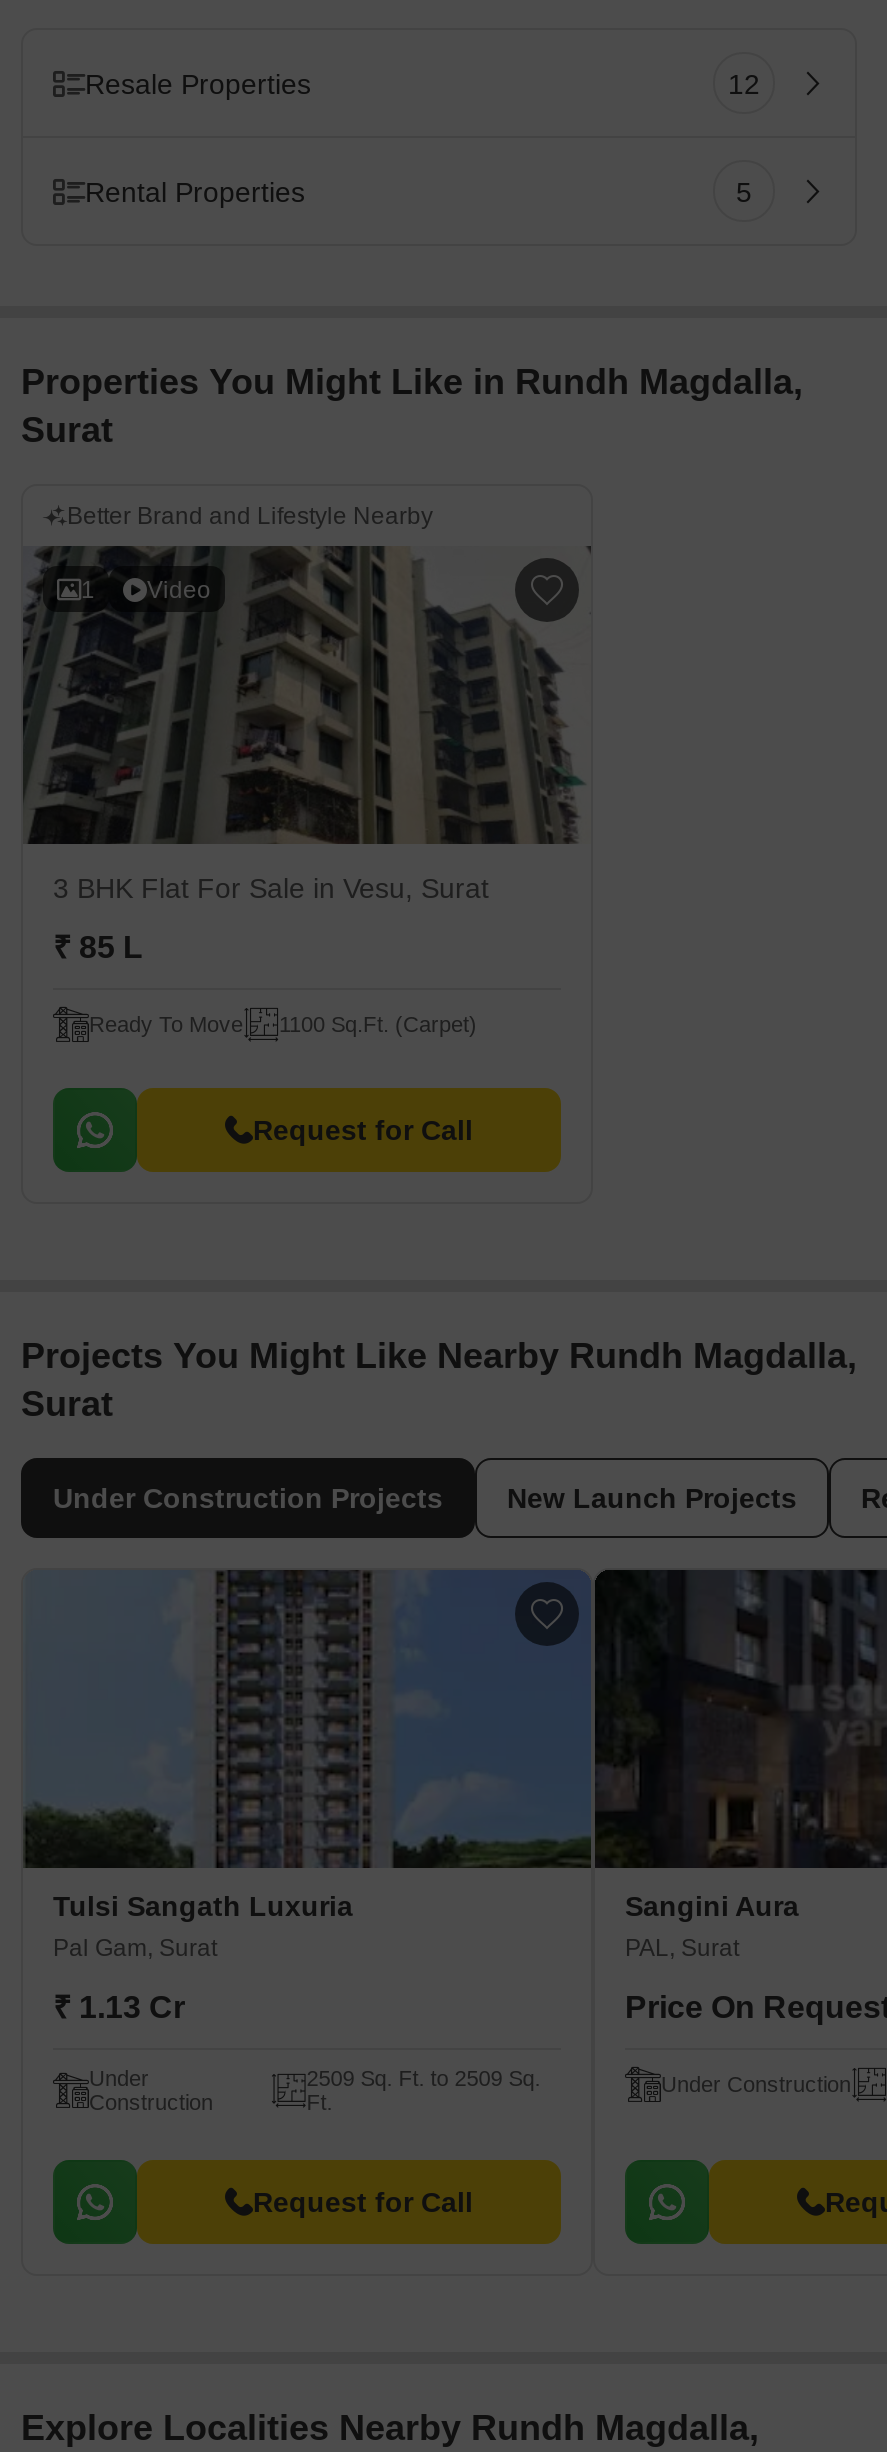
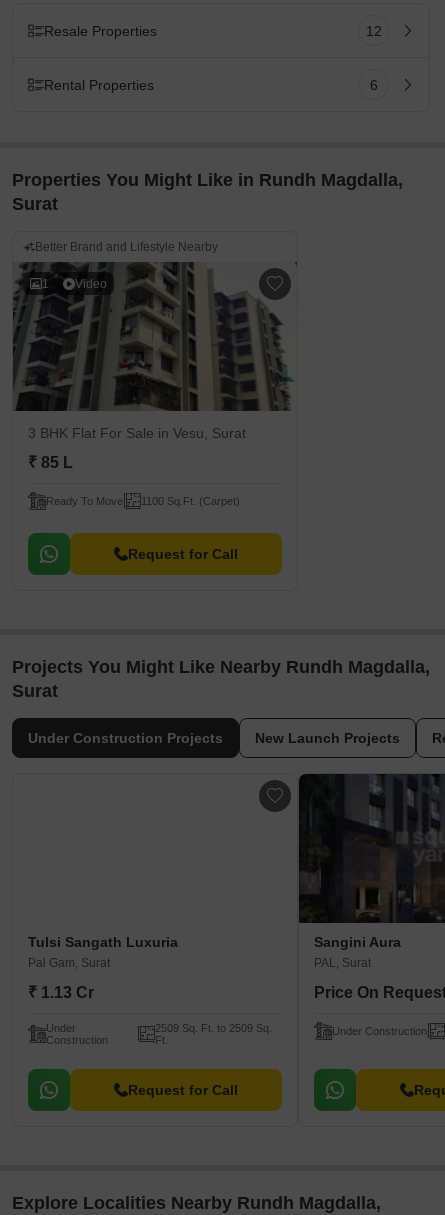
- 5
+ 6

- [image]
